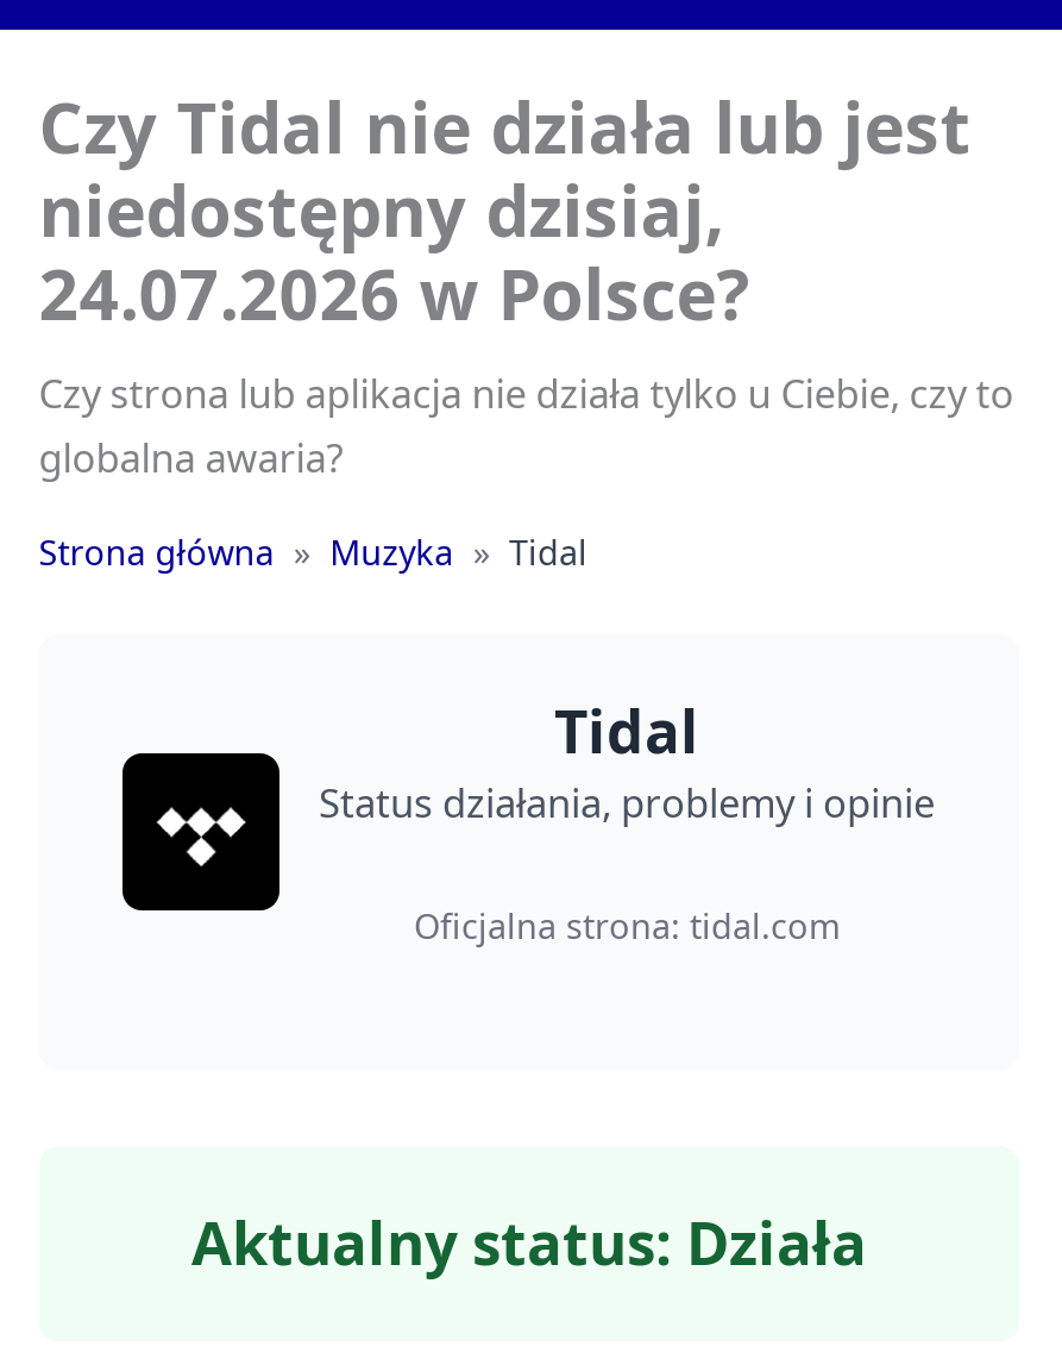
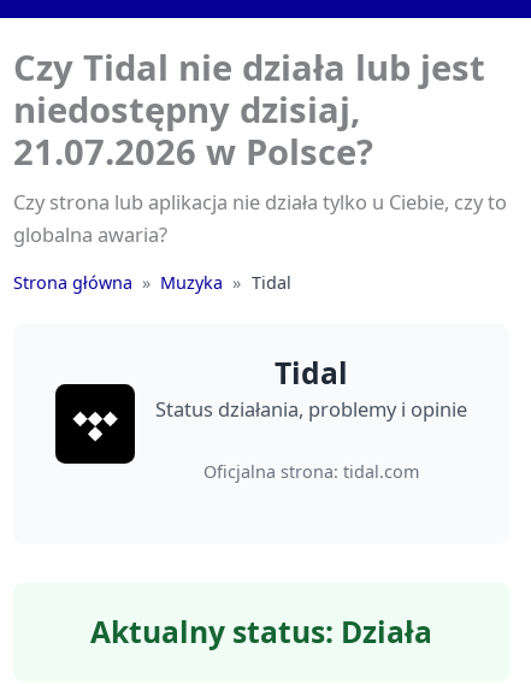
- 24.07.2026 w Polsce?
+ 21.07.2026 w Polsce?
